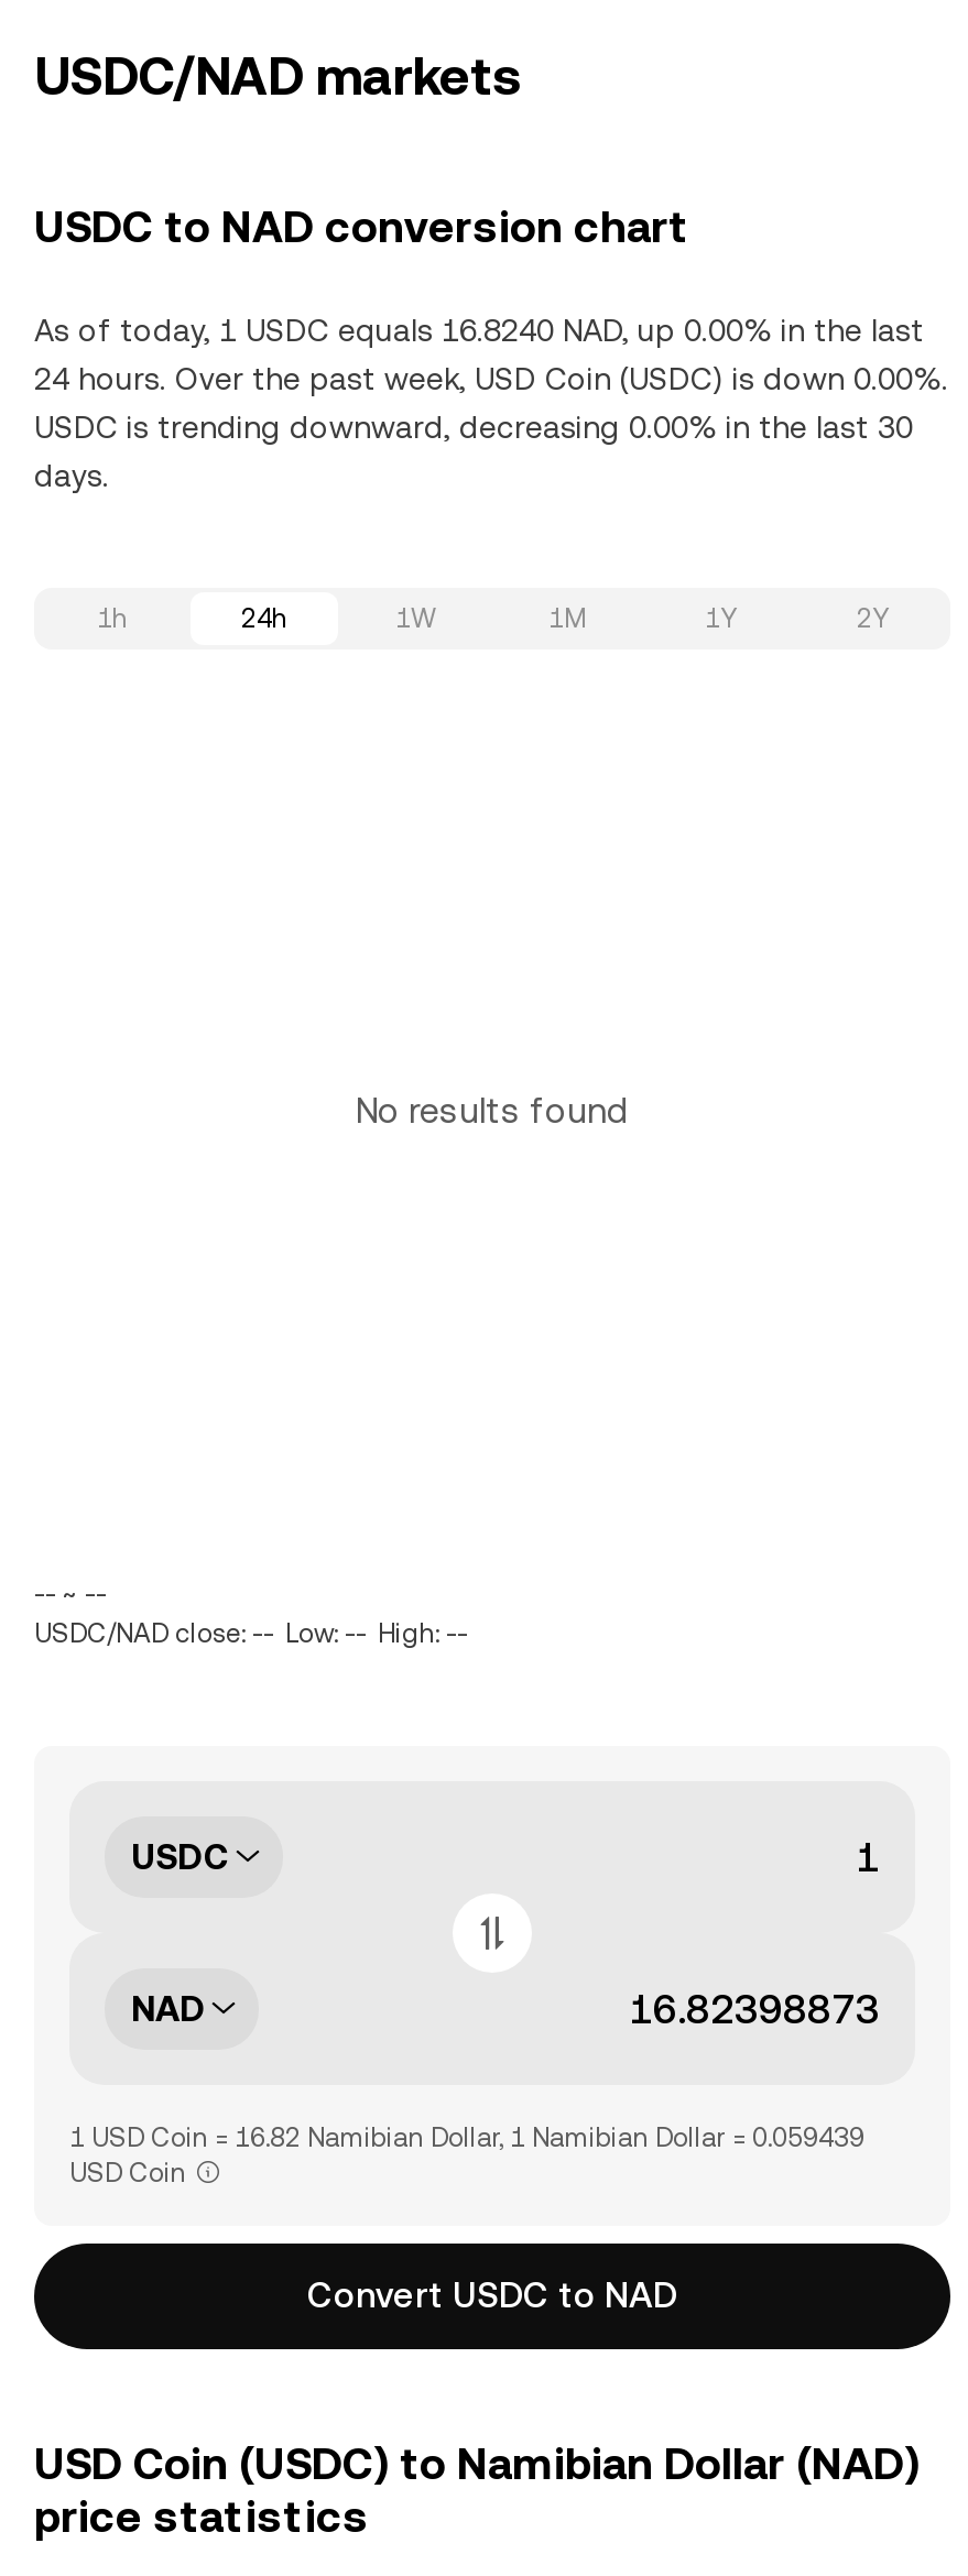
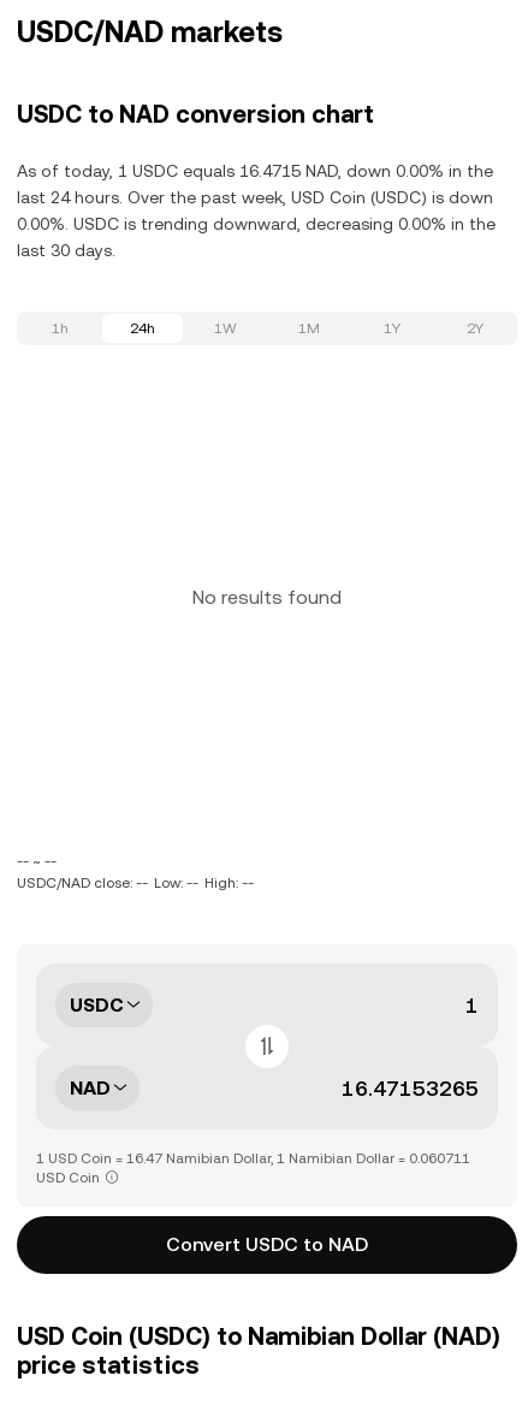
- As of today, 1 USDC equals 16.8240 NAD, up 0.00% in the last
- 24 hours. Over the past week, USD Coin (USDC) is down 0.00%.
- USDC is trending downward, decreasing 0.00% in the last 30
- days.
+ As of today, 1 USDC equals 16.4715 NAD, down 0.00% in the
+ last 24 hours. Over the past week, USD Coin (USDC) is down
+ 0.00%. USDC is trending downward, decreasing 0.00% in the
+ last 30 days.

- 1 USD Coin = 16.82 Namibian Dollar, 1 Namibian Dollar = 0.059439
+ 1 USD Coin = 16.47 Namibian Dollar, 1 Namibian Dollar = 0.060711
